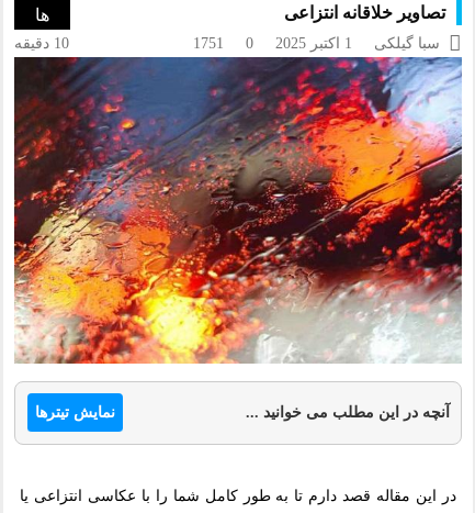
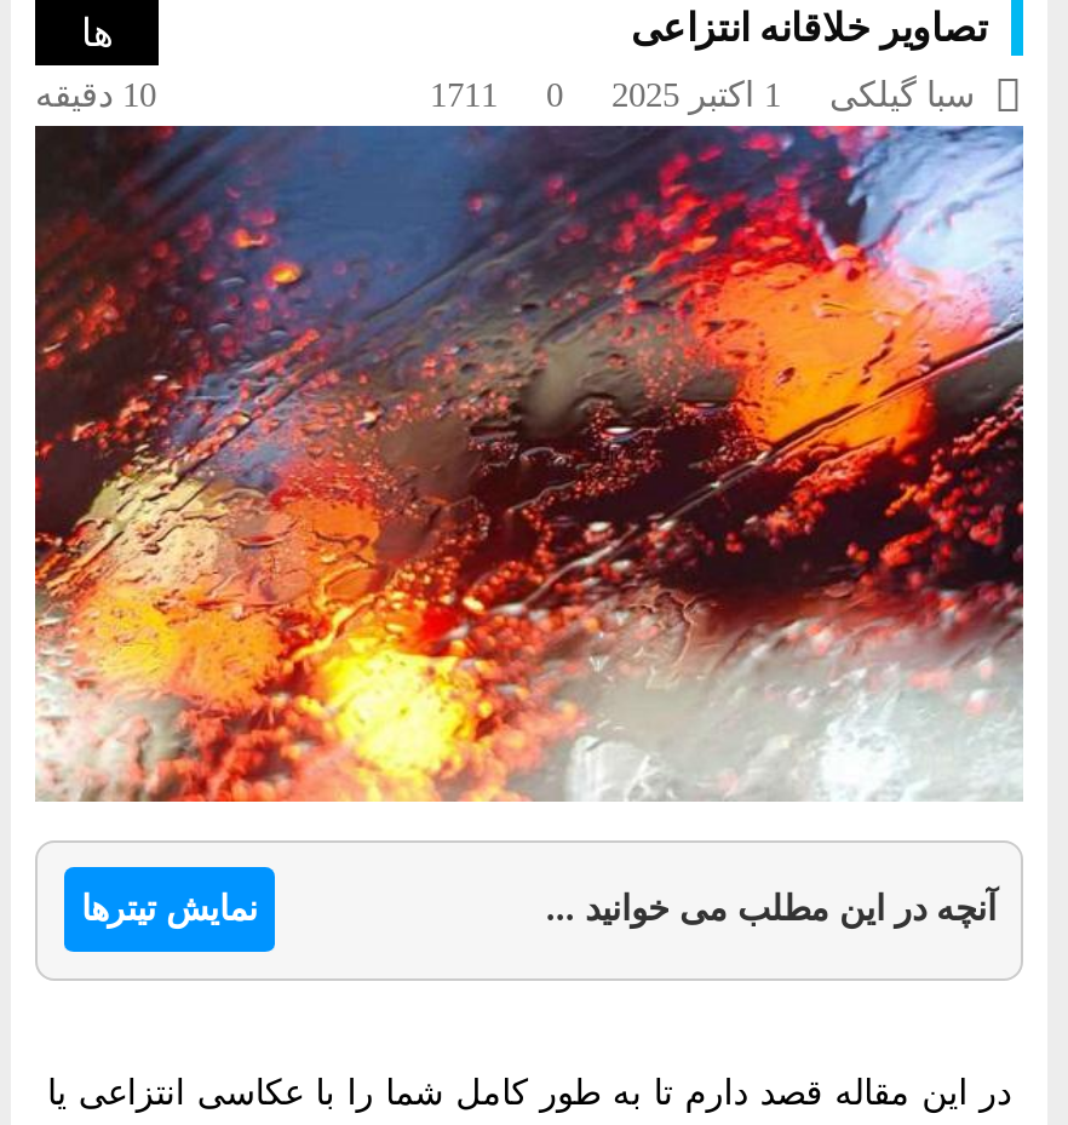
- 1751 0
+ 1711 0
